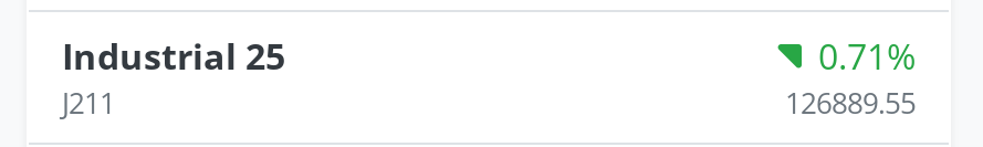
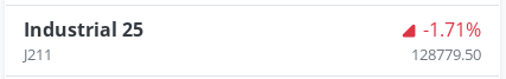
- 0.71%
+ -1.71%

- 126889.55
+ 128779.50
